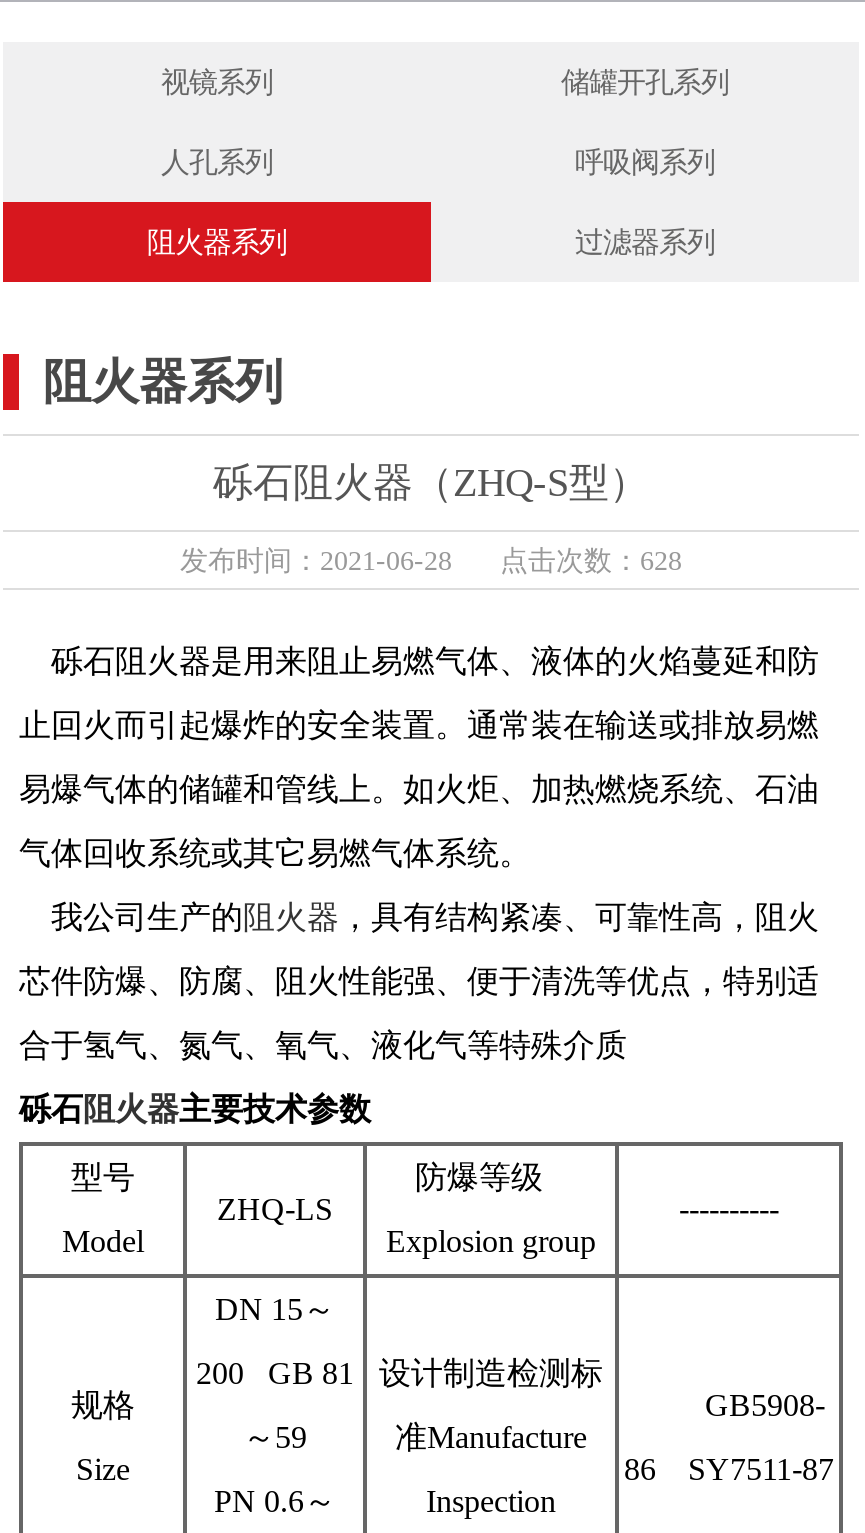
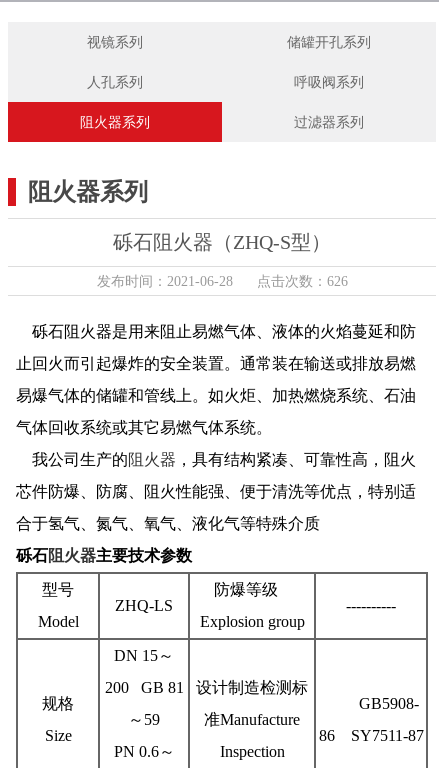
- 发布时间：2021-06-28 点击次数：628
+ 发布时间：2021-06-28 点击次数：626
